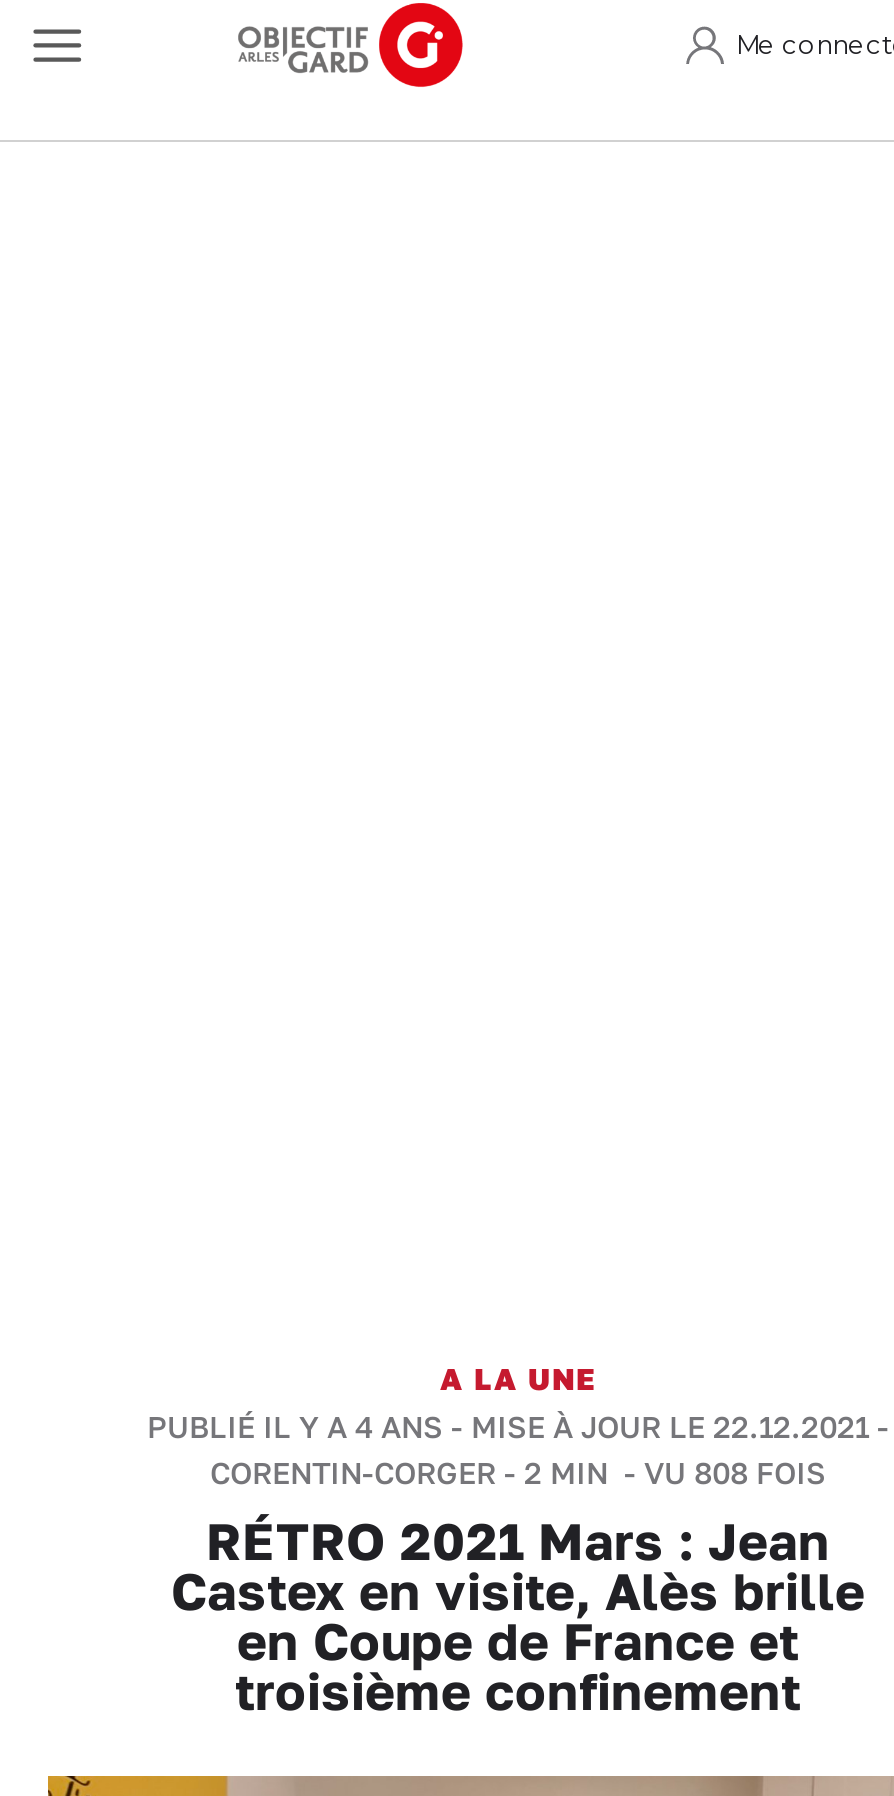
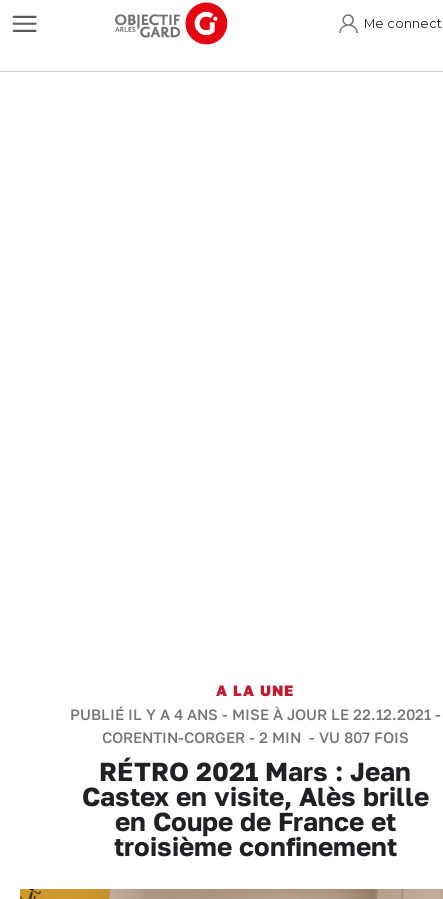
- CORENTIN-CORGER - 2 MIN - VU 808 FOIS
+ CORENTIN-CORGER - 2 MIN - VU 807 FOIS
